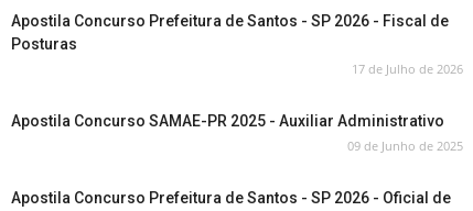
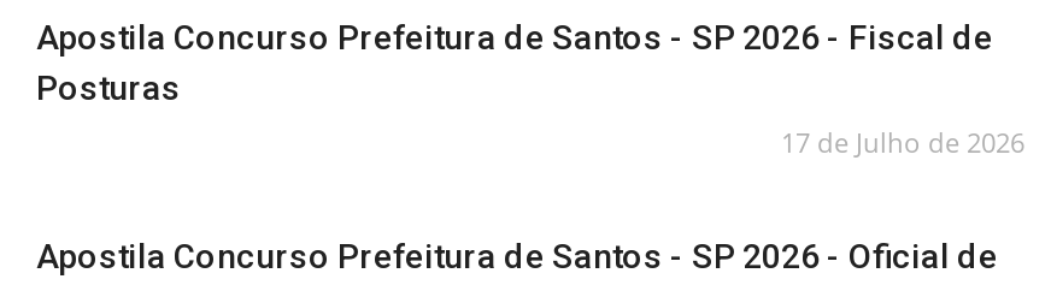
- Apostila Concurso SAMAE-PR 2025 - Auxiliar Administrativo
- 09 de Junho de 2025
